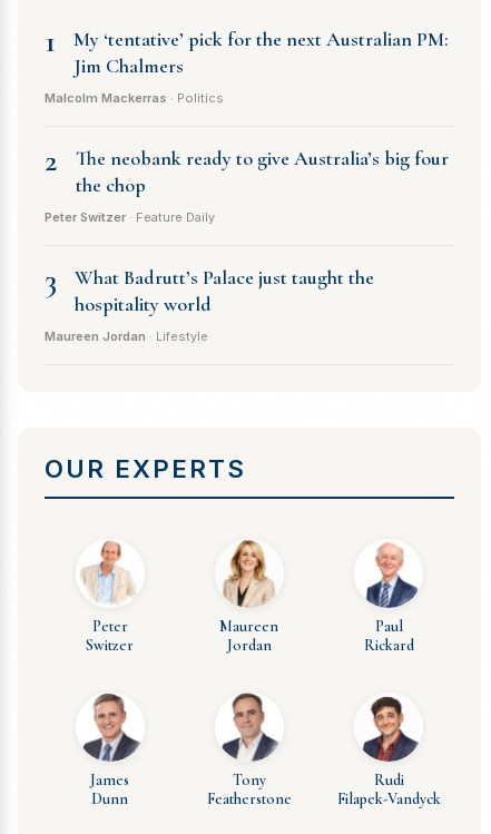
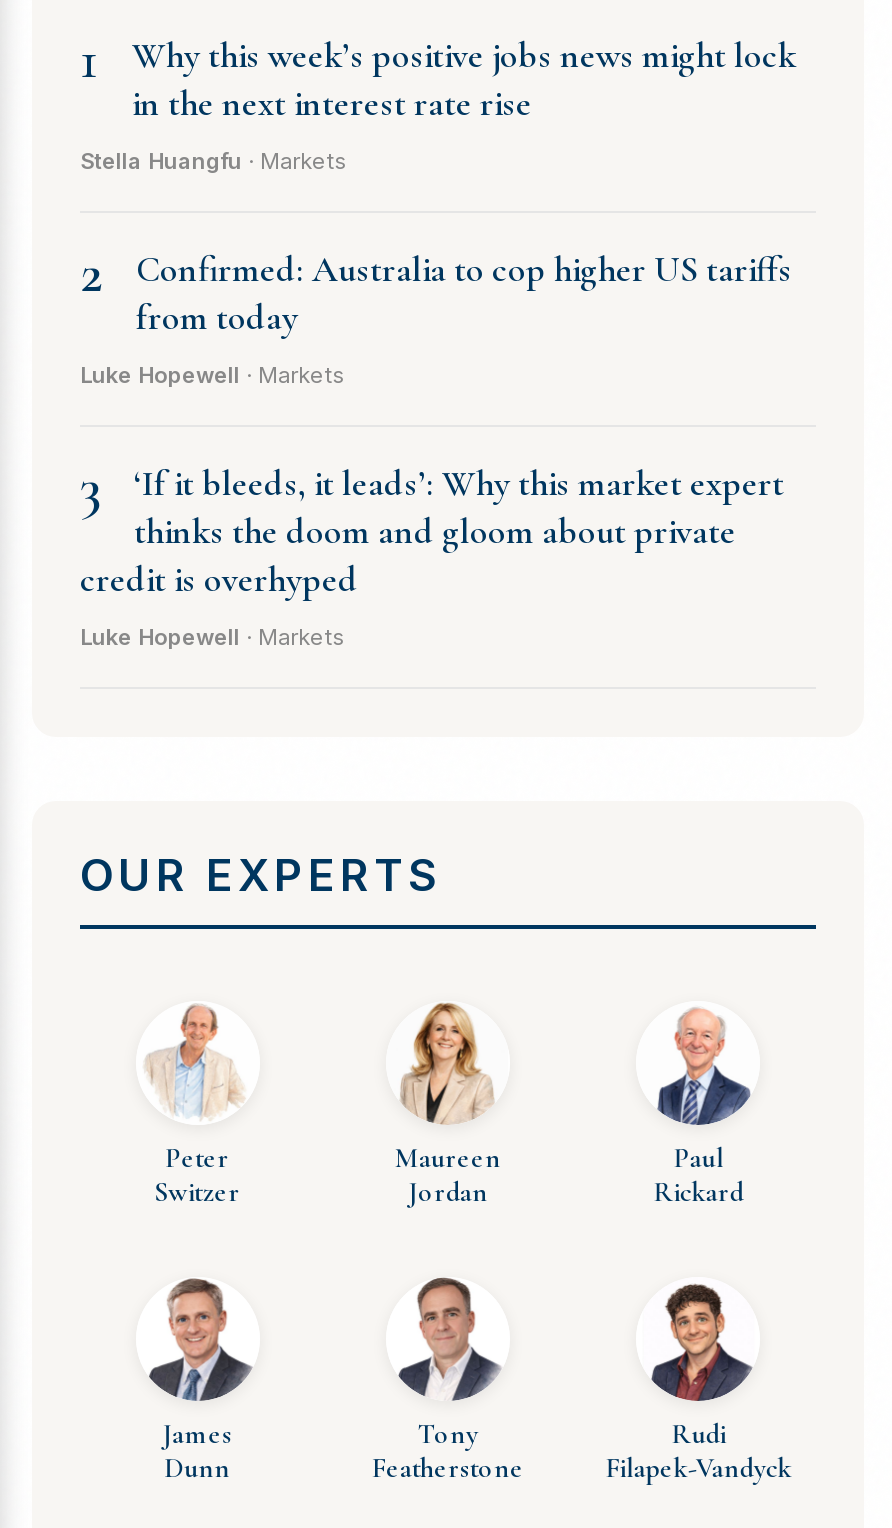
- My ‘tentative’ pick for the next Australian PM:
- Jim Chalmers
+ Why this week’s positive jobs news might lock
+ in the next interest rate rise

- Malcolm Mackerras · Politics
+ Stella Huangfu · Markets

- The neobank ready to give Australia’s big four
- the chop
+ Confirmed: Australia to cop higher US tariffs
+ from today

- Peter Switzer · Feature Daily
+ Luke Hopewell · Markets

- What Badrutt’s Palace just taught the
- hospitality world
+ ‘If it bleeds, it leads’: Why this market expert
+ thinks the doom and gloom about private
+ credit is overhyped

- Maureen Jordan · Lifestyle
+ Luke Hopewell · Markets
